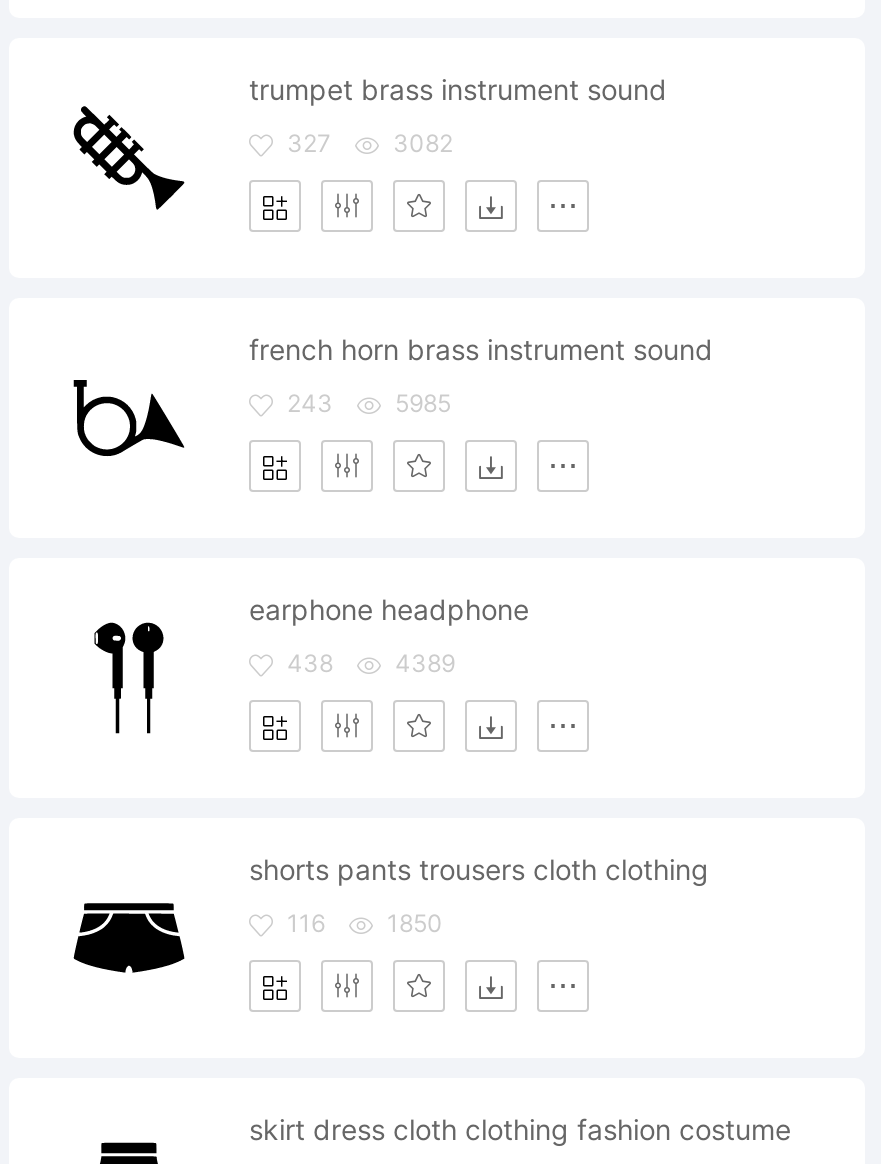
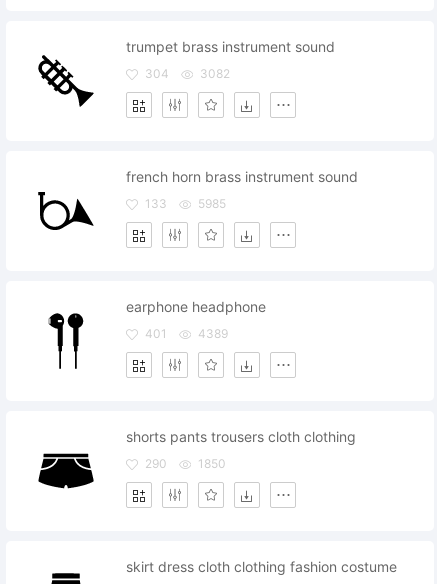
- 327
+ 304

- 243
+ 133

- 438
+ 401

- 116
+ 290
